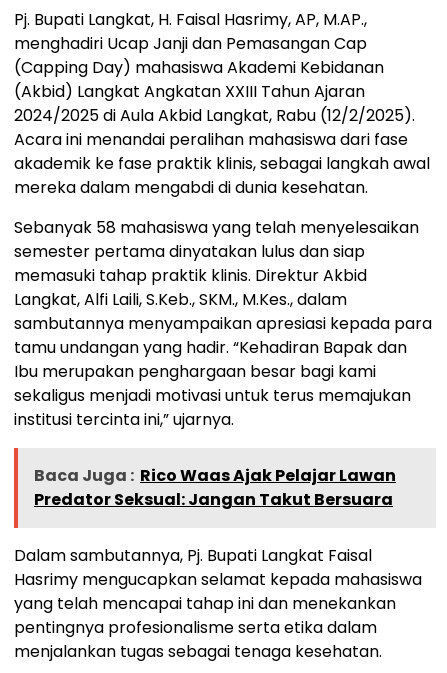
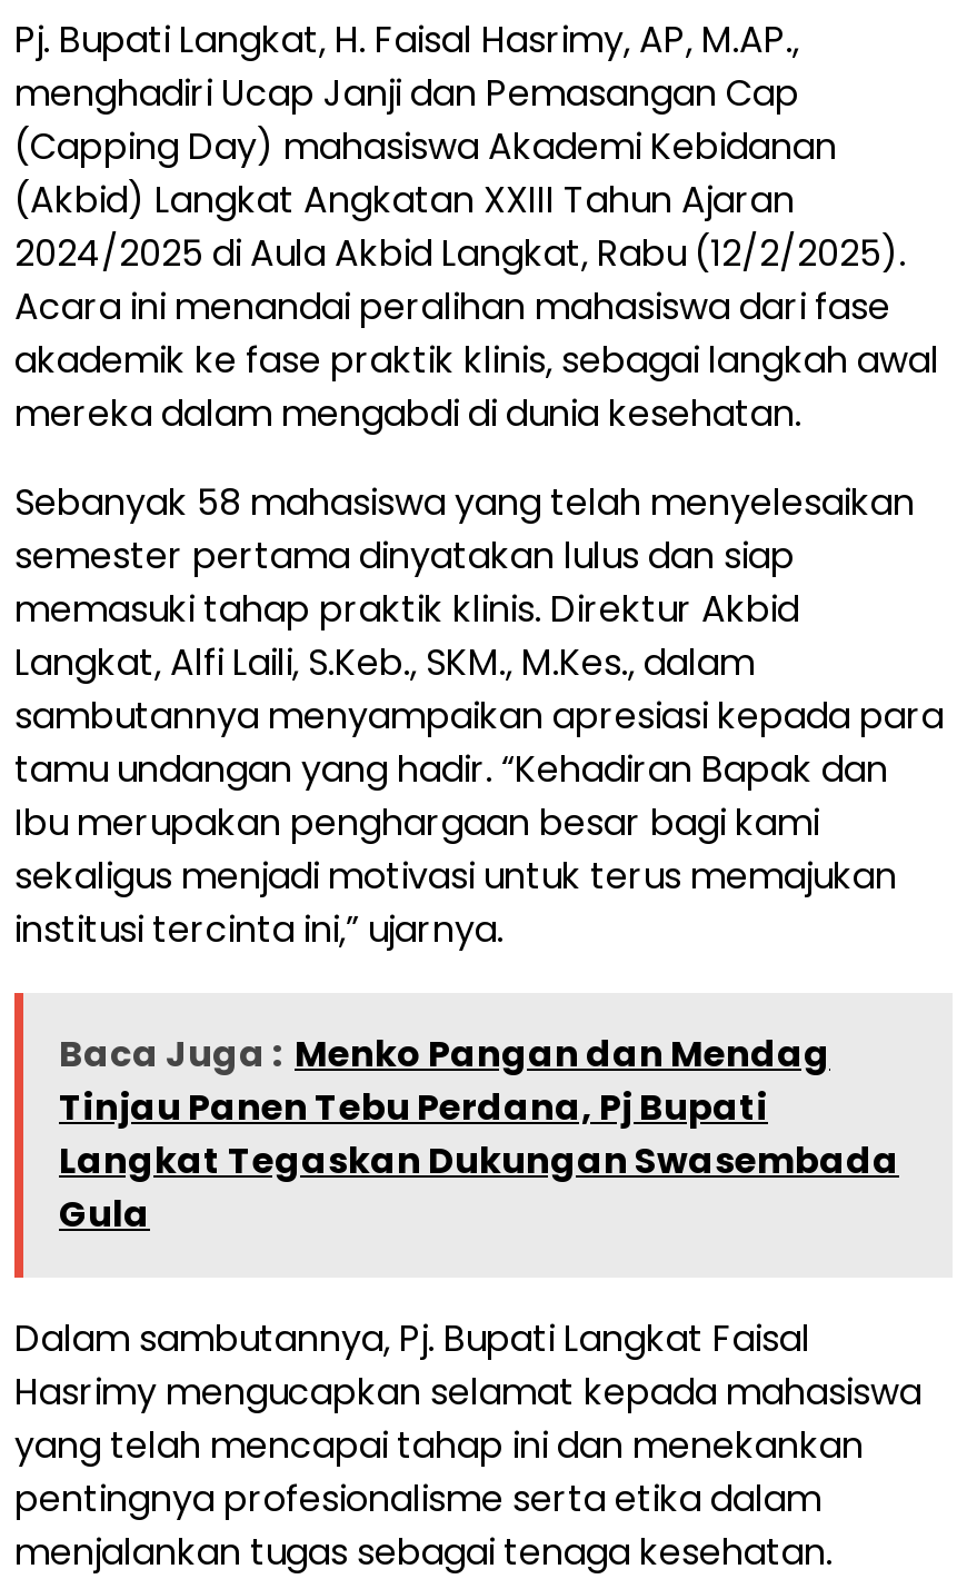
- Baca Juga : Rico Waas Ajak Pelajar Lawan
- Predator Seksual: Jangan Takut Bersuara
+ Baca Juga : Menko Pangan dan Mendag
+ Tinjau Panen Tebu Perdana, Pj Bupati
+ Langkat Tegaskan Dukungan Swasembada
+ Gula
